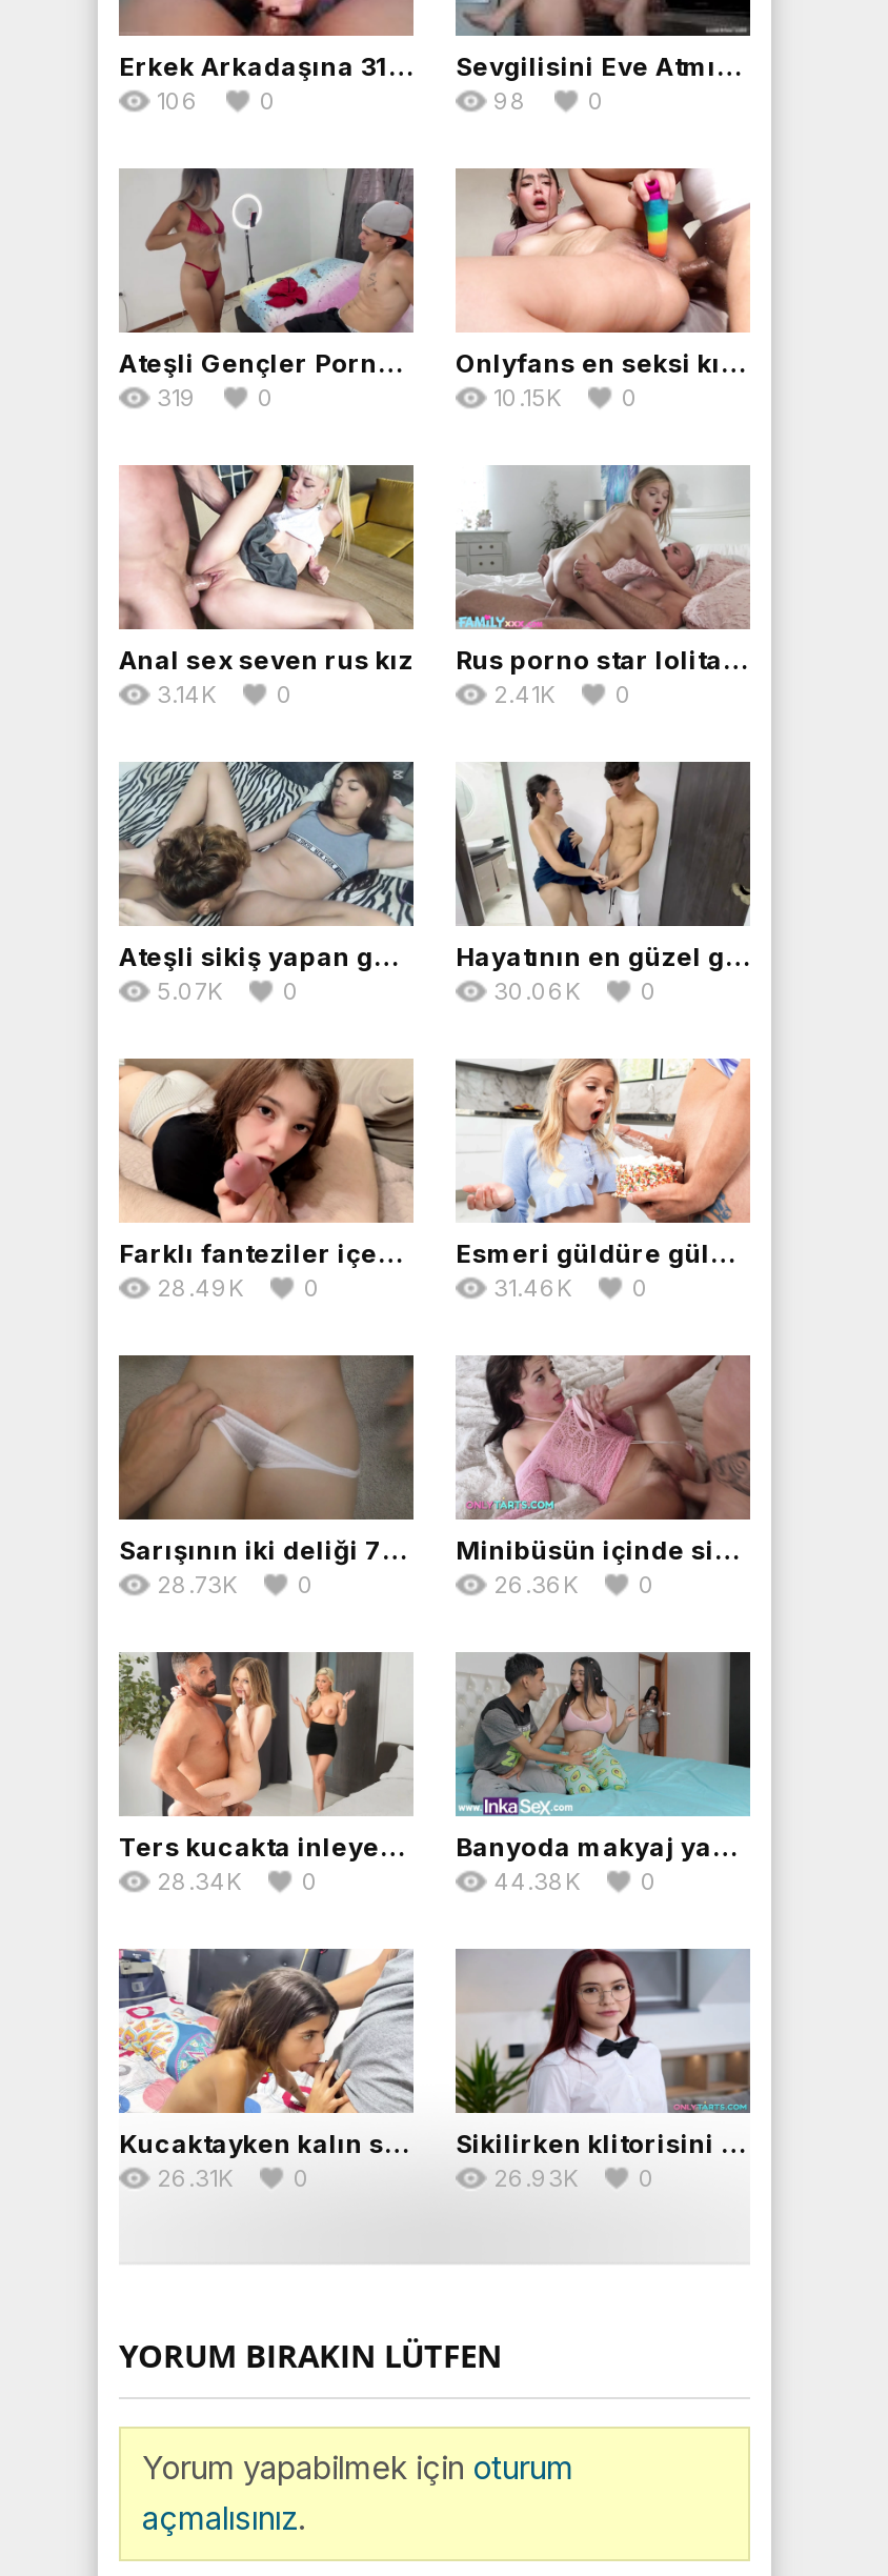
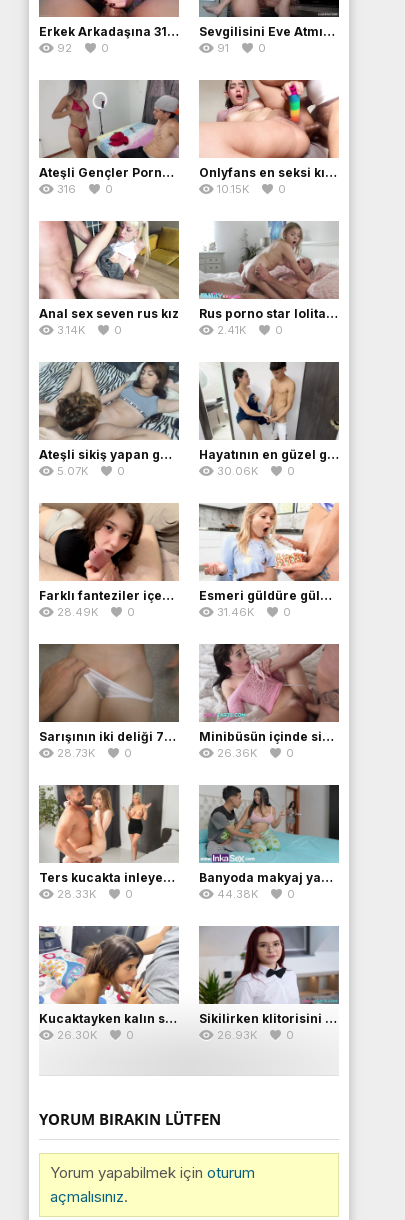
- 106
+ 92

- 98
+ 91

- 319
+ 316

- 28.34K
+ 28.33K

- 26.31K
+ 26.30K
